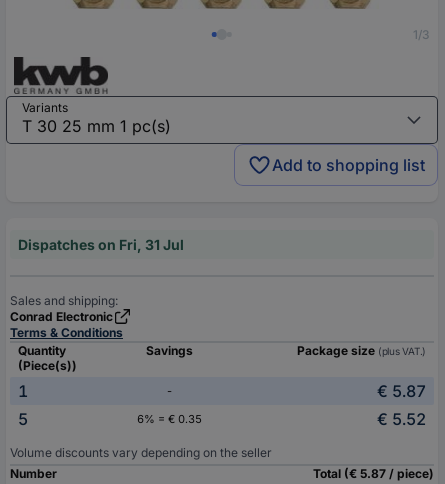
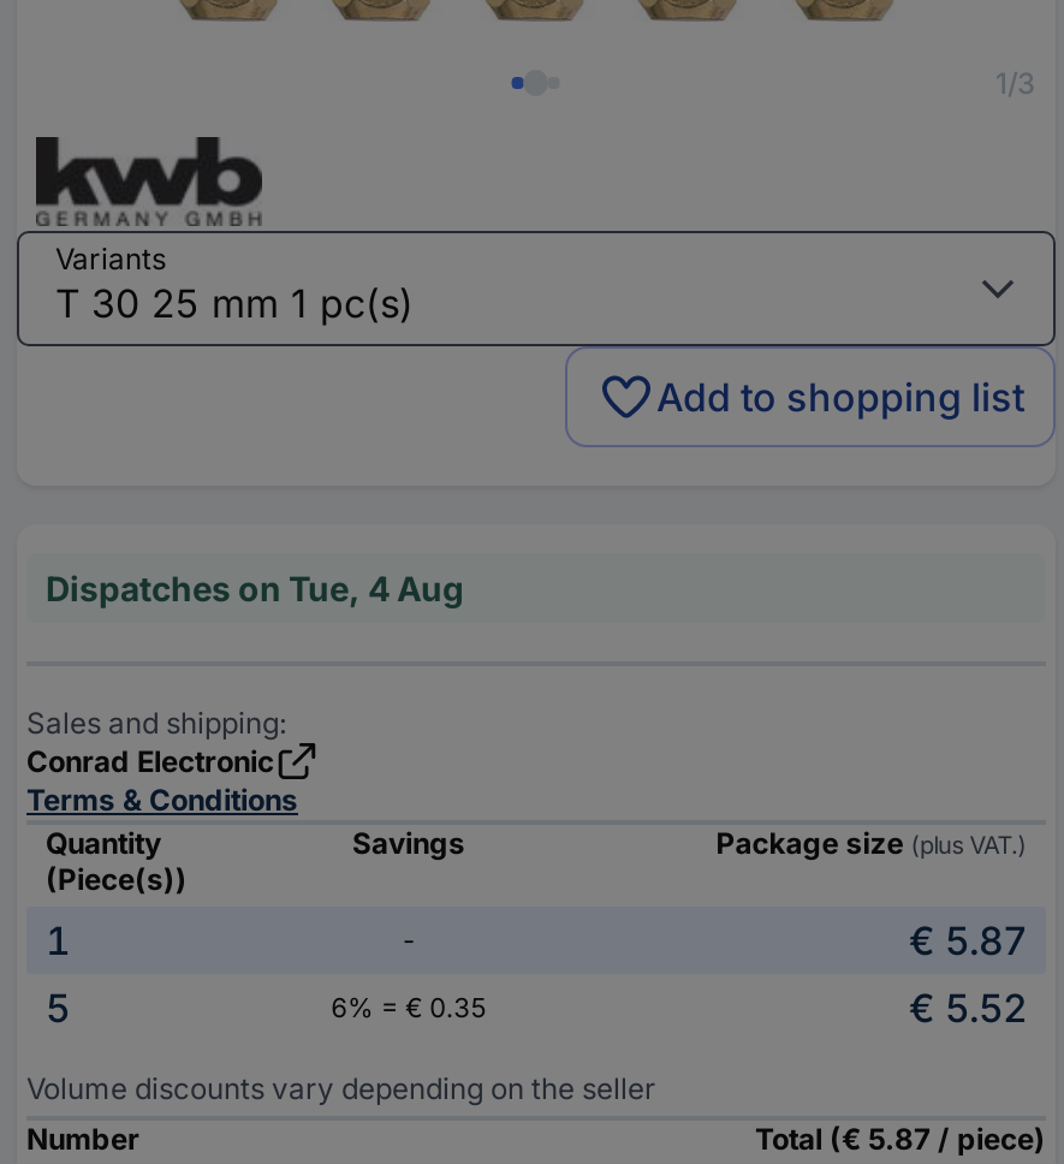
- Dispatches on Fri, 31 Jul
+ Dispatches on Tue, 4 Aug
